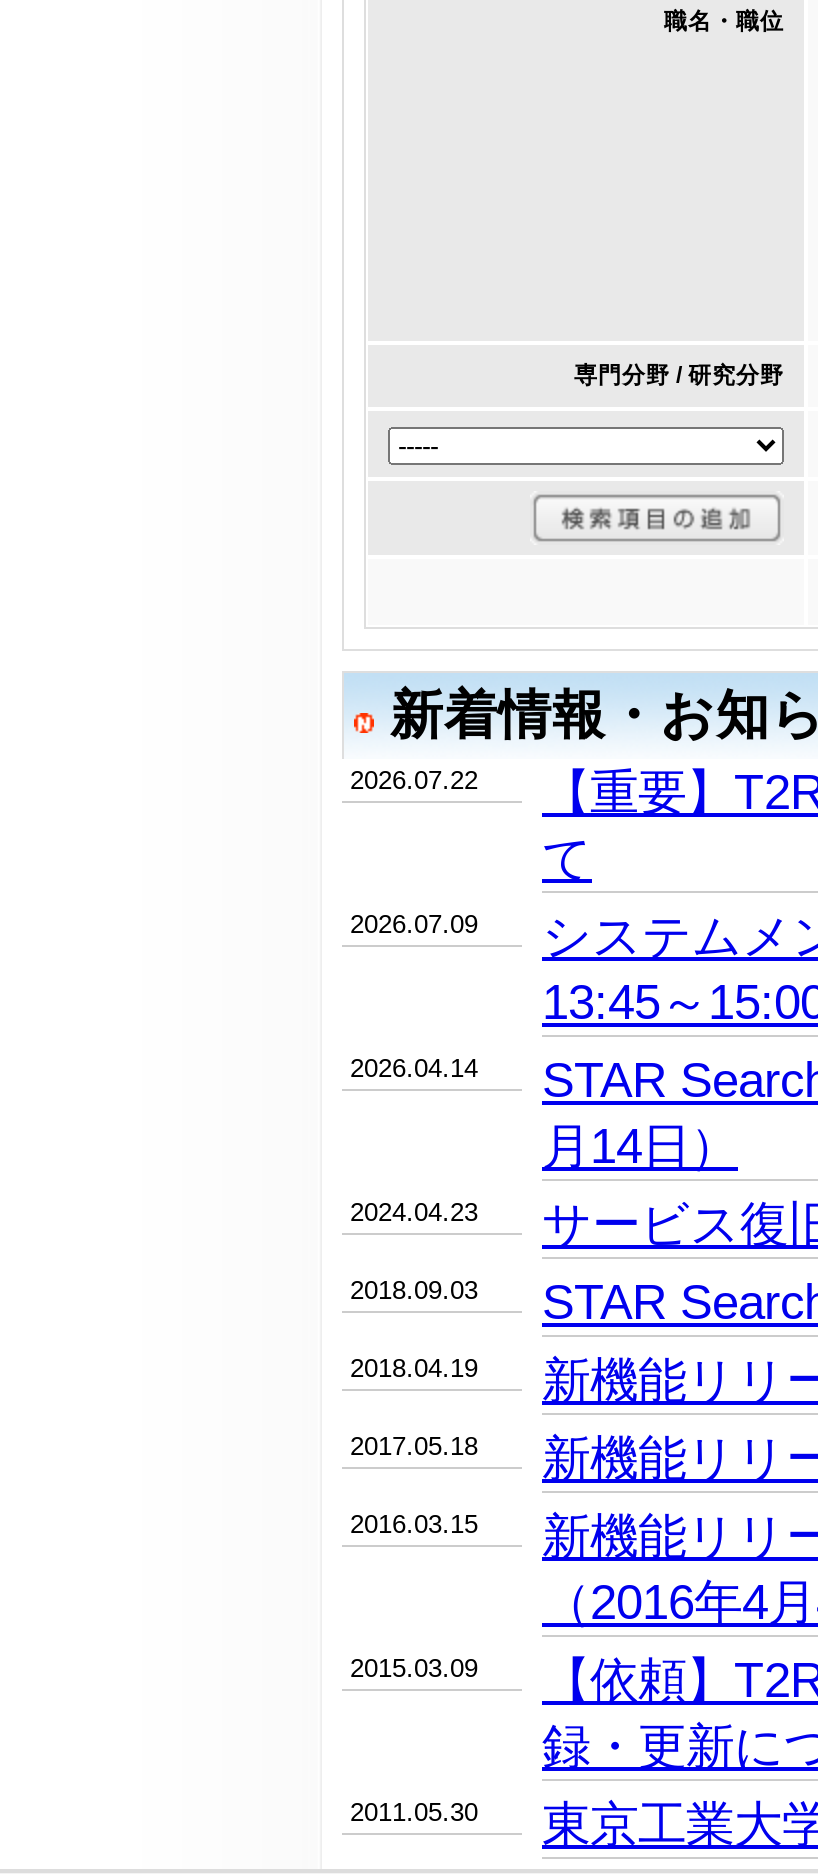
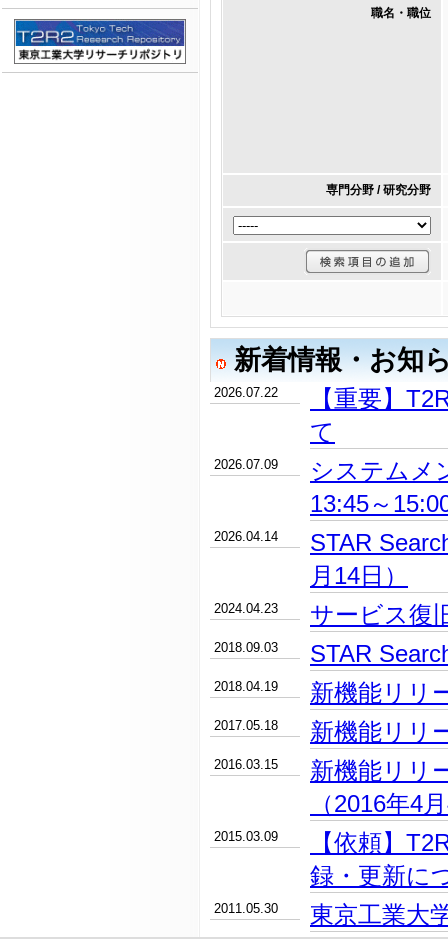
+ [image]
